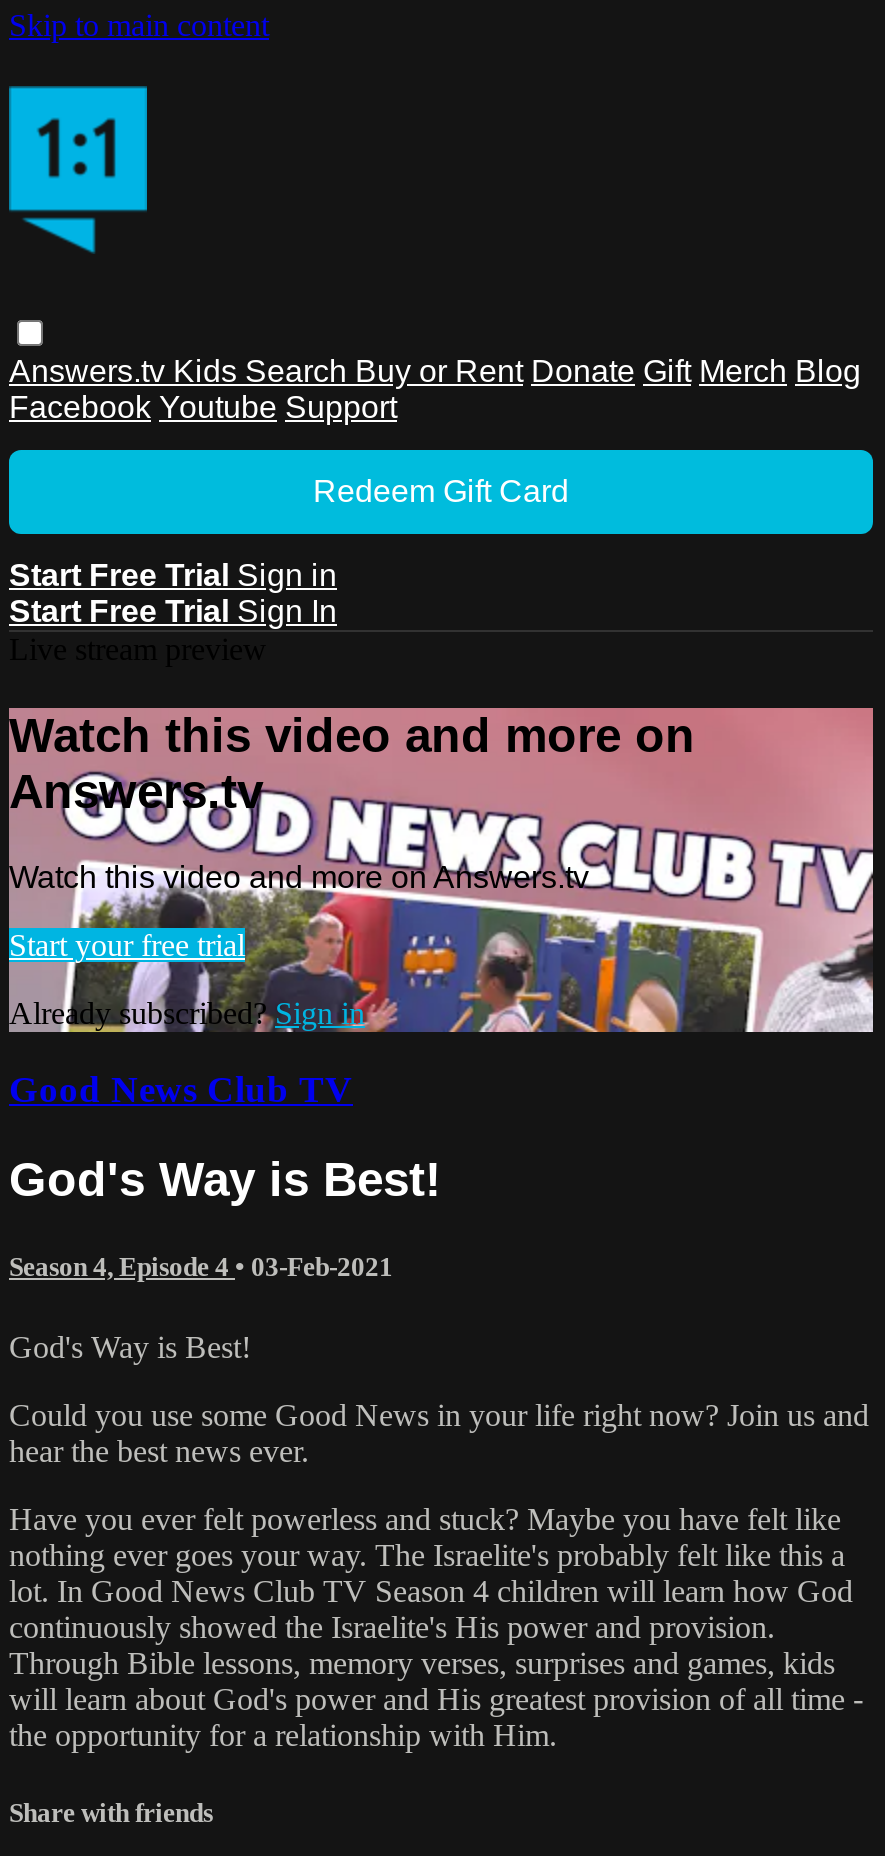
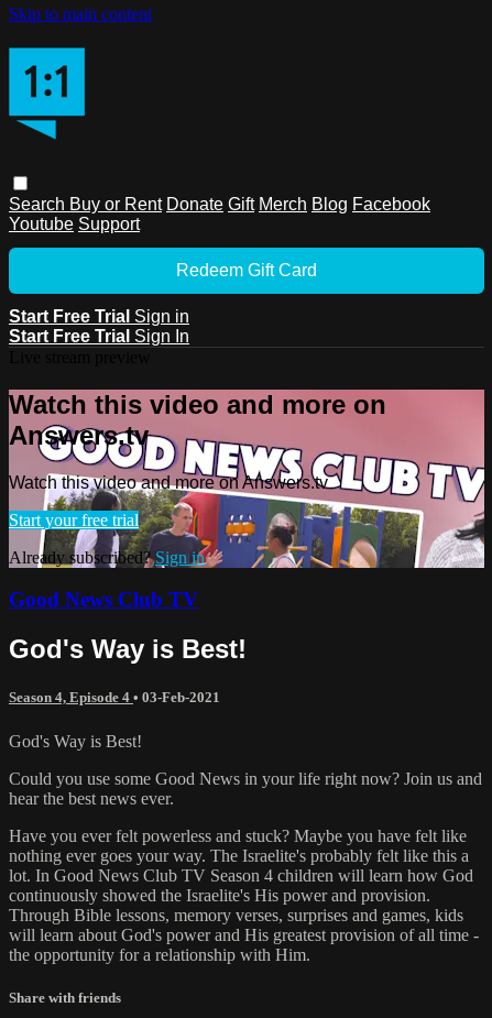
- Answers.tv Kids Search Buy or Rent Donate Gift Merch Blog
- Facebook Youtube Support
+ Search Buy or Rent Donate Gift Merch Blog Facebook
+ Youtube Support
